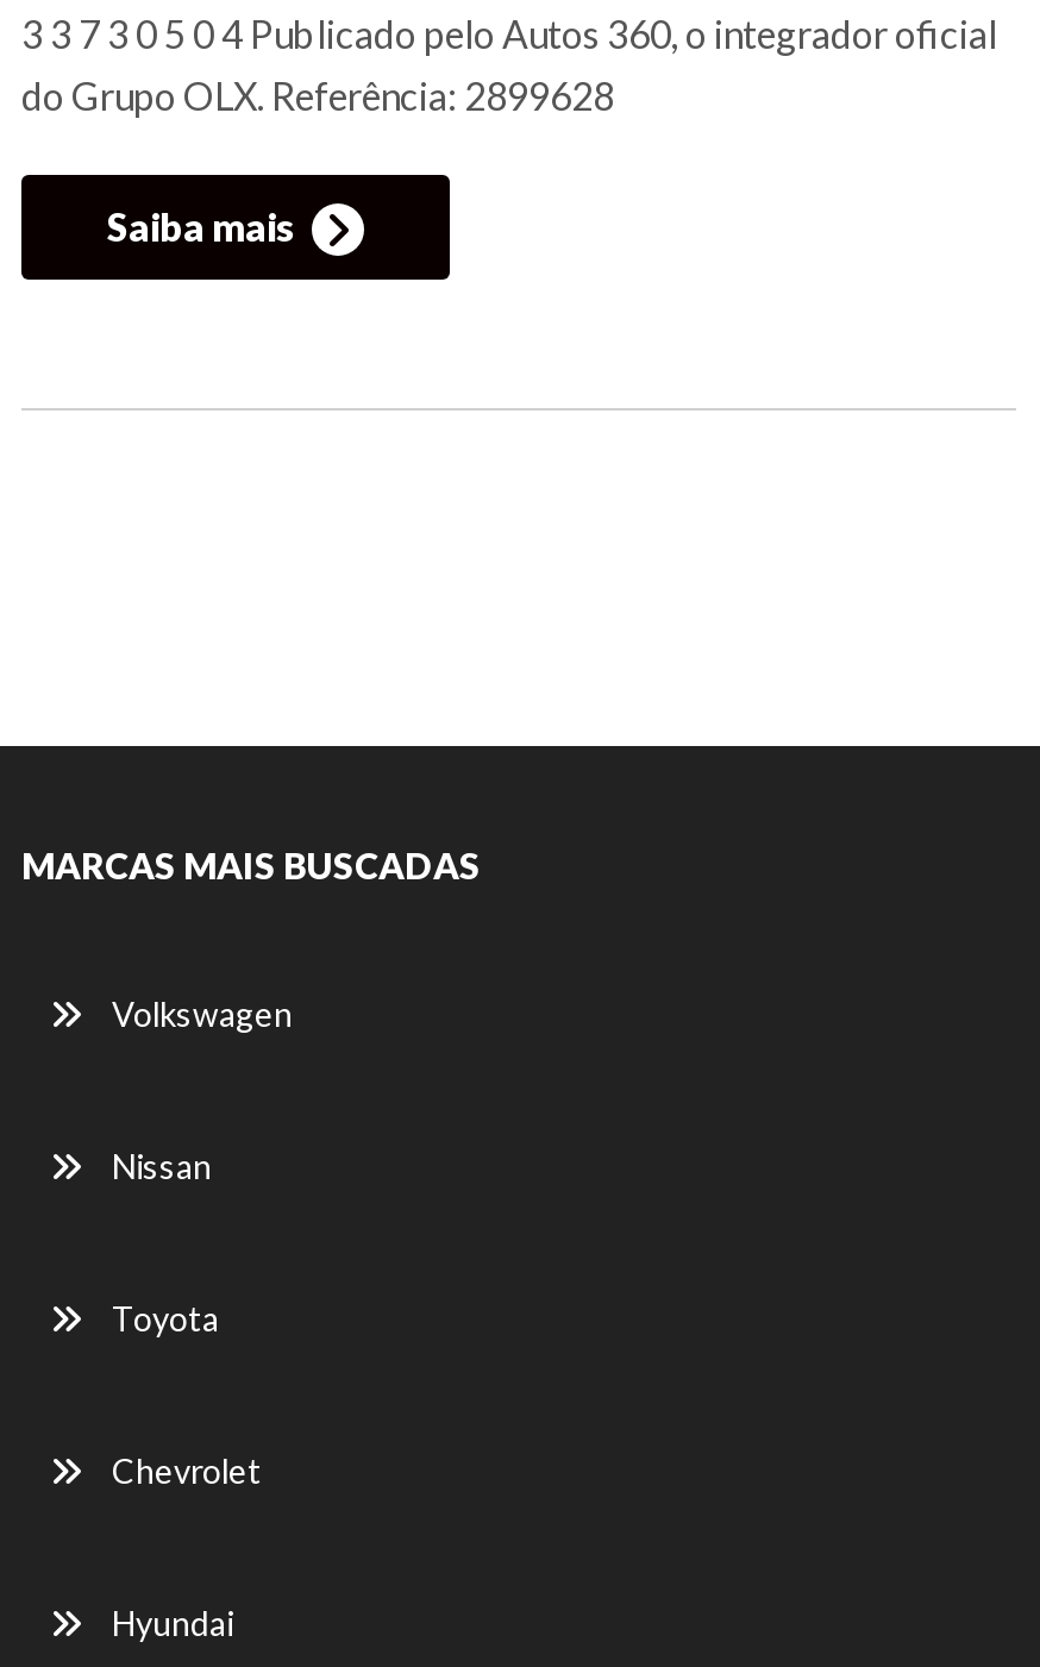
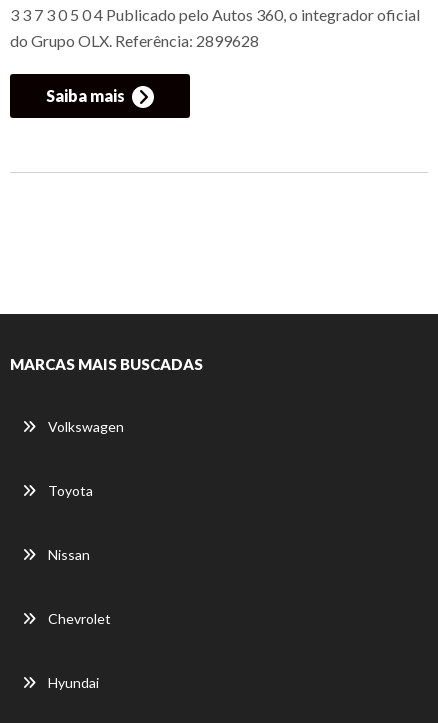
moved down: Nissan

moved up: Toyota
